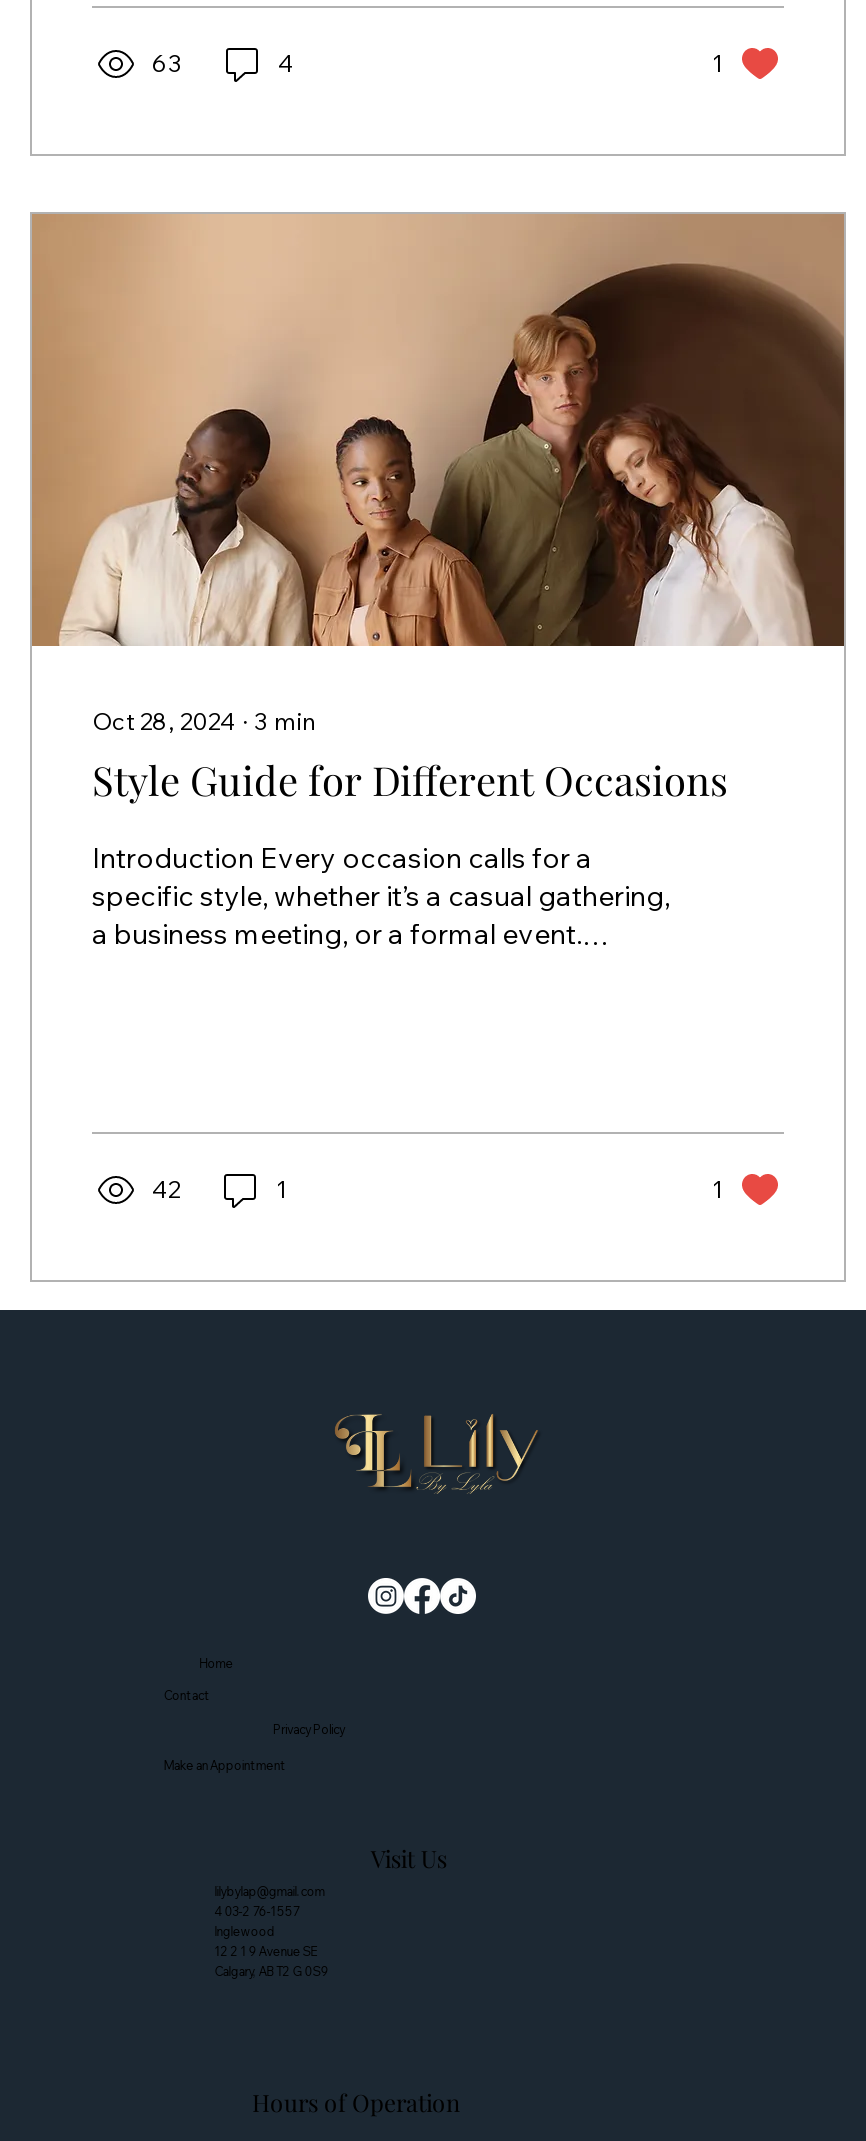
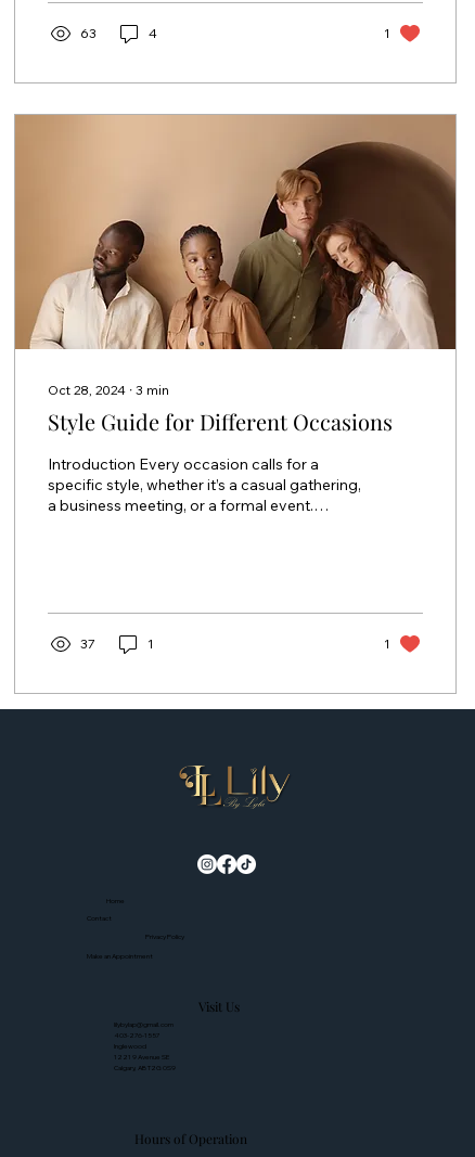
- 42
+ 37
